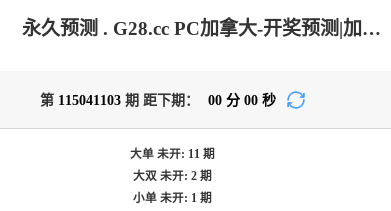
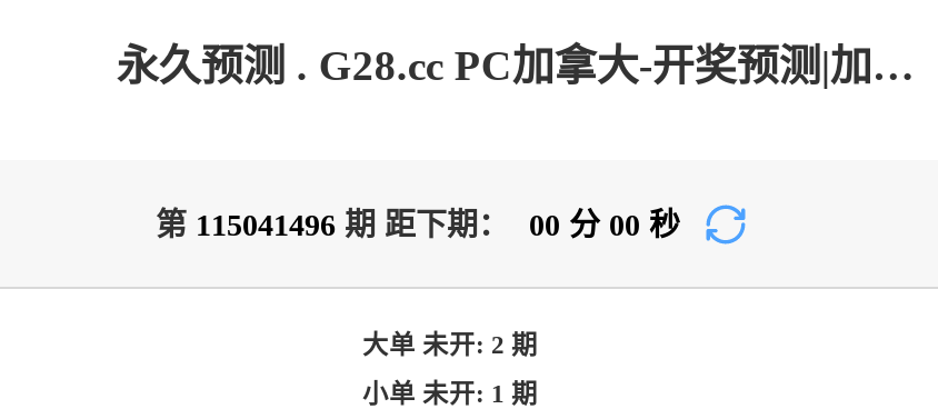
- 第115041103期 距下期： 00分 00秒
+ 第115041496期 距下期： 00分 00秒

- 大单未开: 11期
- 大双未开: 2期
+ 大单未开: 2期
